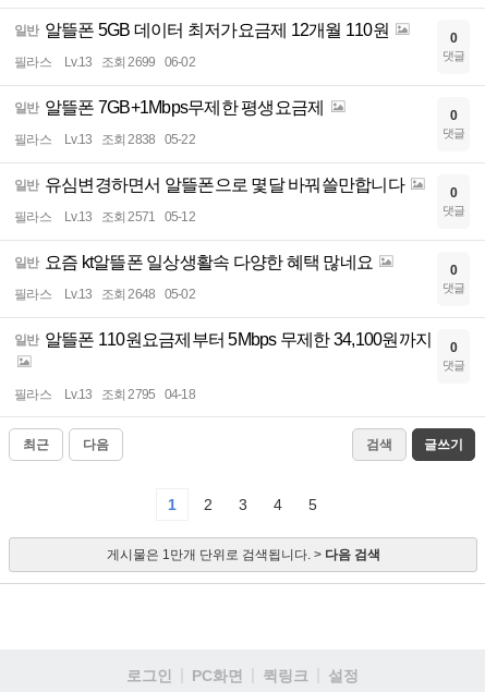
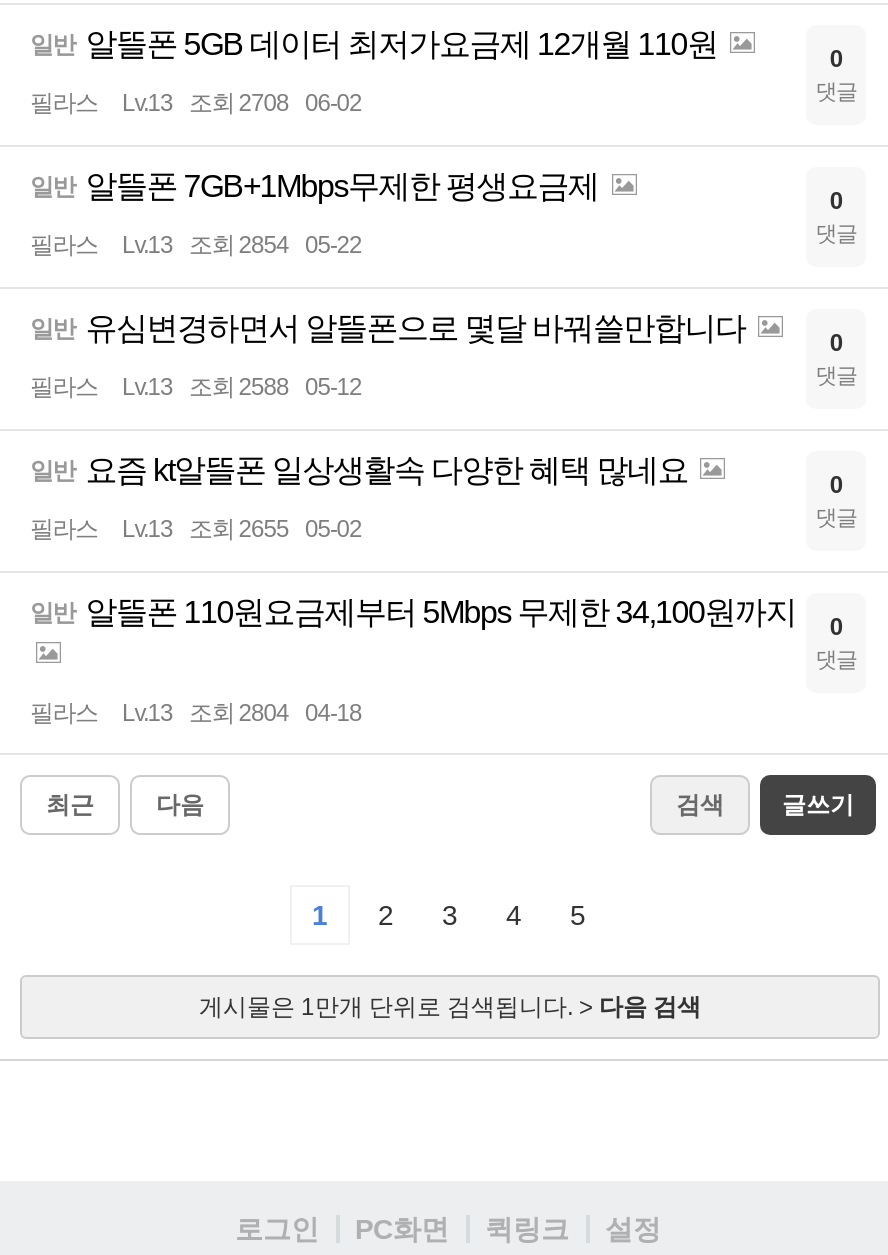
- 필라스 Lv.13 조회 2699 06-02
+ 필라스 Lv.13 조회 2708 06-02

- 필라스 Lv.13 조회 2838 05-22
+ 필라스 Lv.13 조회 2854 05-22

- 필라스 Lv.13 조회 2571 05-12
+ 필라스 Lv.13 조회 2588 05-12

- 필라스 Lv.13 조회 2648 05-02
+ 필라스 Lv.13 조회 2655 05-02

- 필라스 Lv.13 조회 2795 04-18
+ 필라스 Lv.13 조회 2804 04-18
